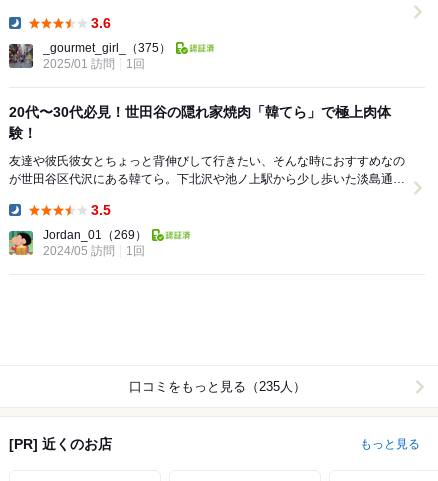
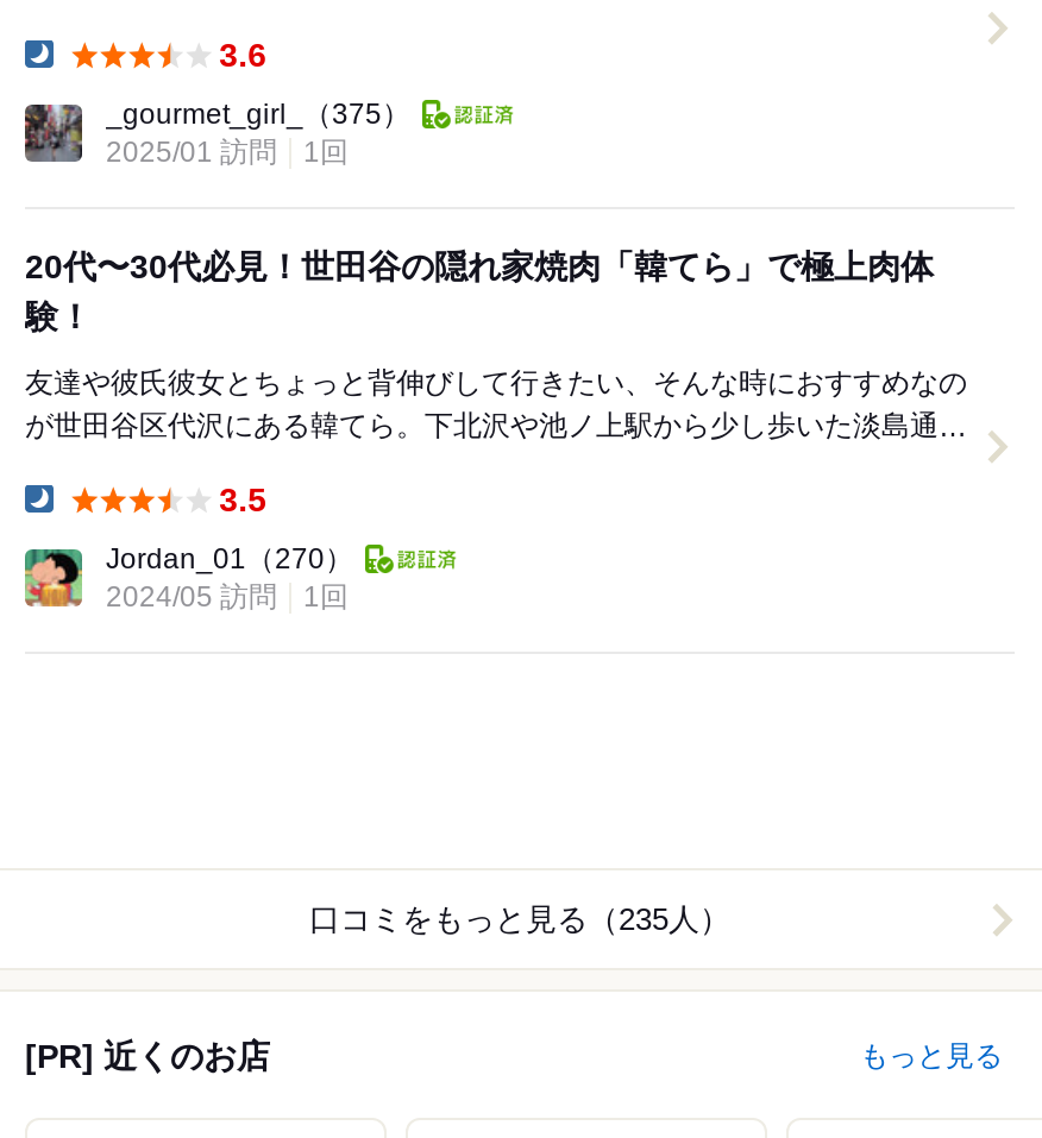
- Jordan_01（269）
+ Jordan_01（270）
